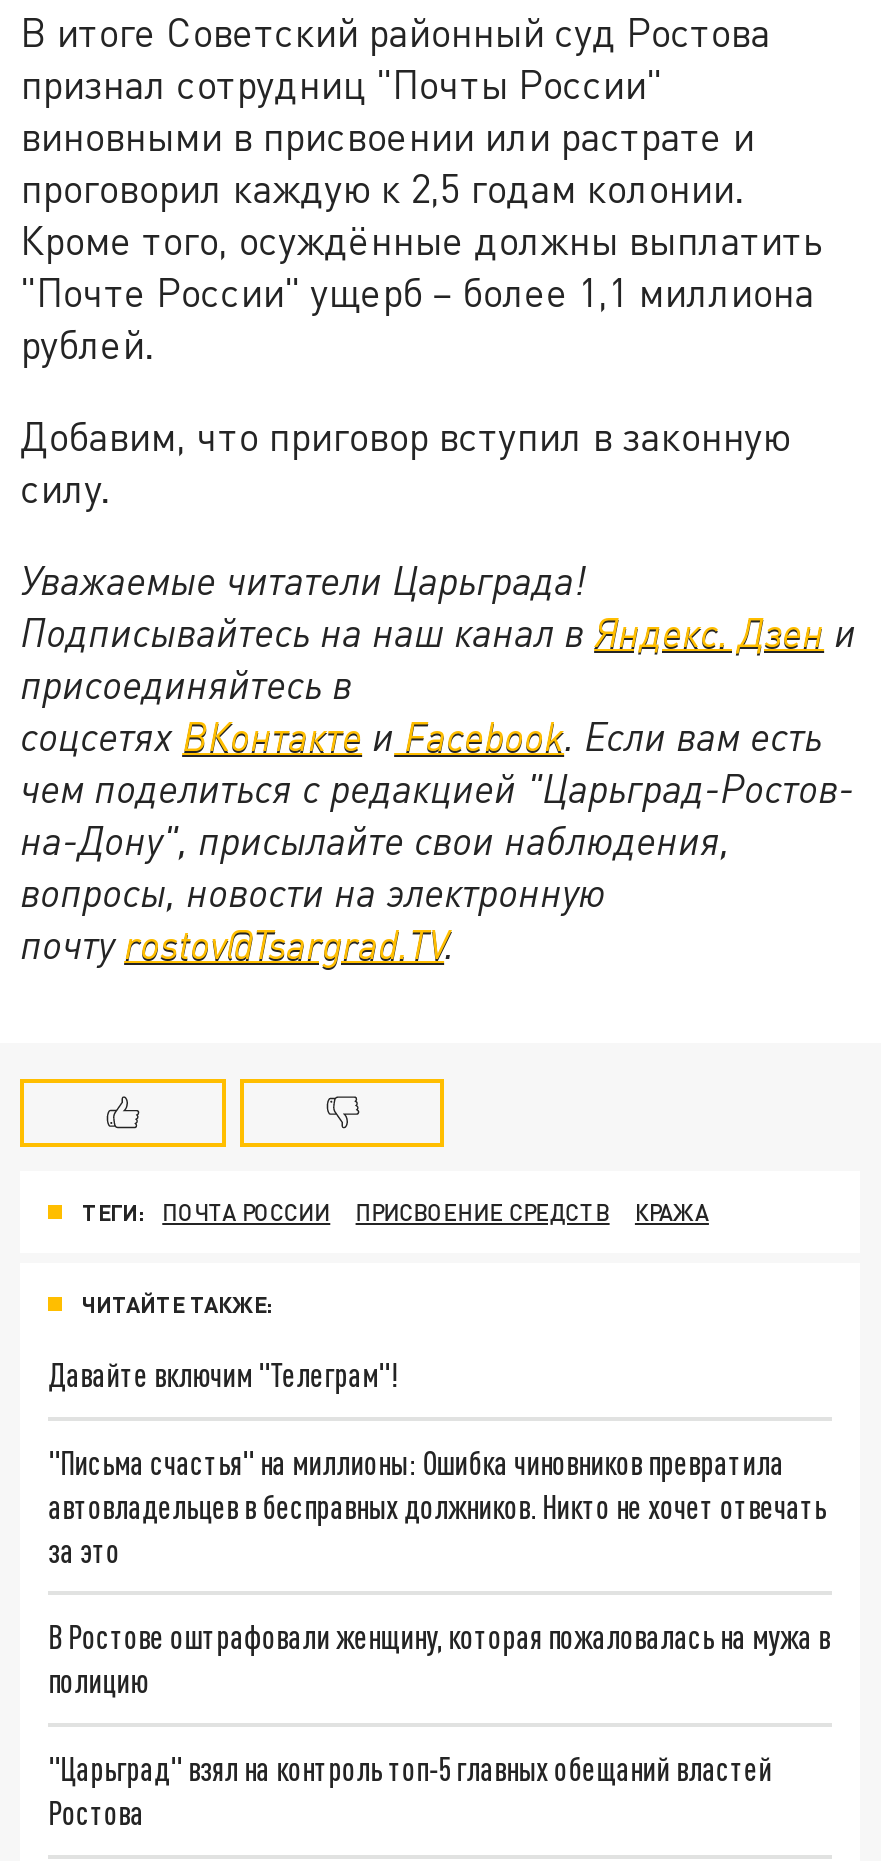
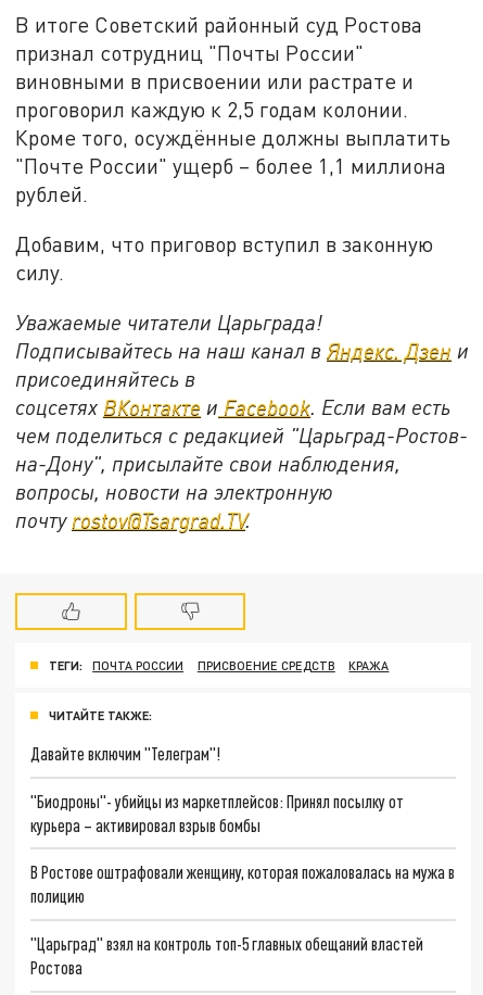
- "Письма счастья" на миллионы: Ошибка чиновников превратила
- автовладельцев в бесправных должников. Никто не хочет отвечать
- за это
+ "Биодроны"- убийцы из маркетплейсов: Принял посылку от
+ курьера – активировал взрыв бомбы
